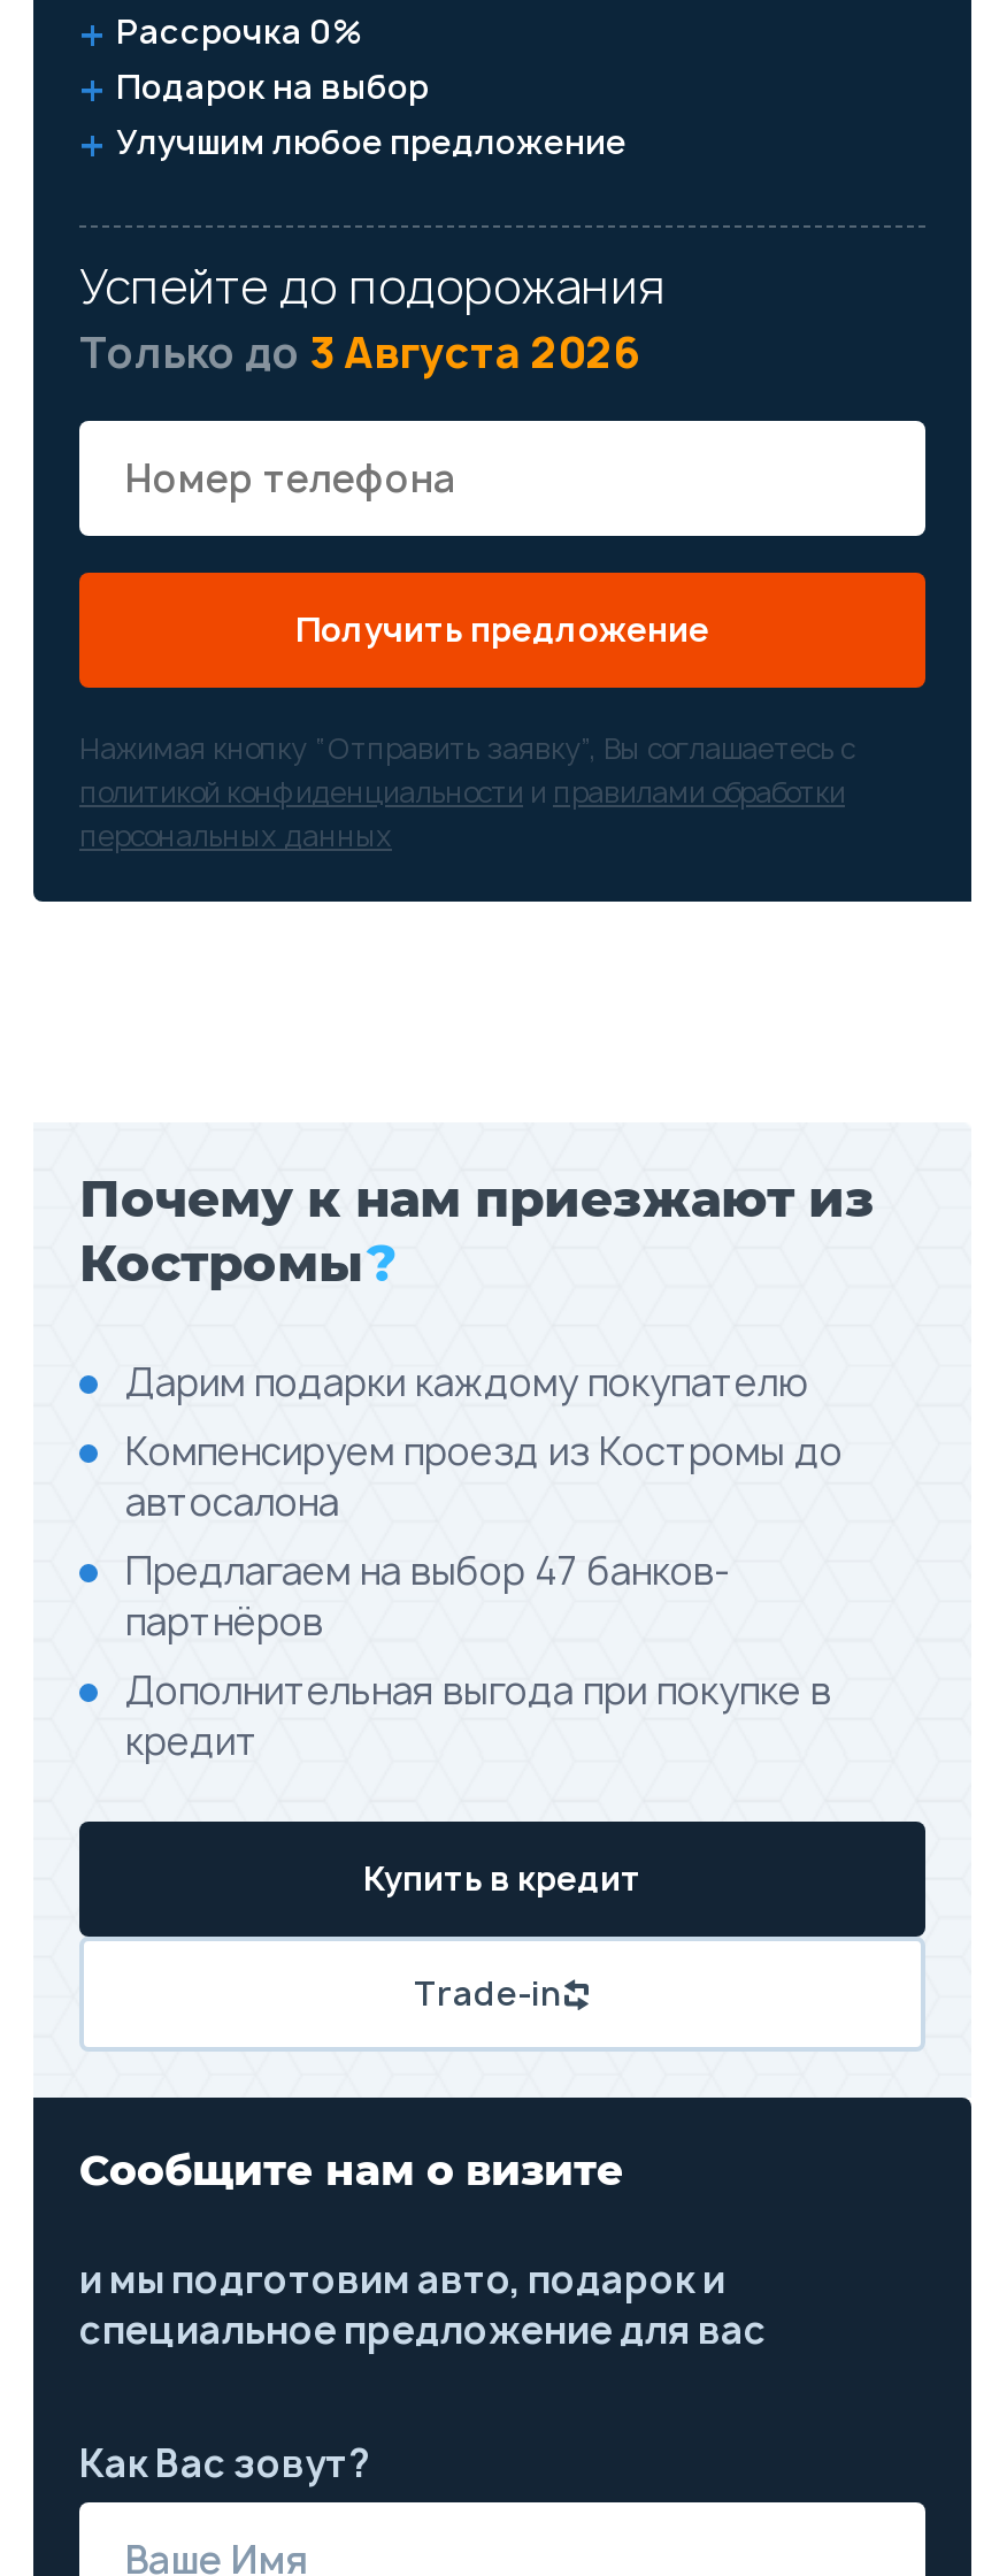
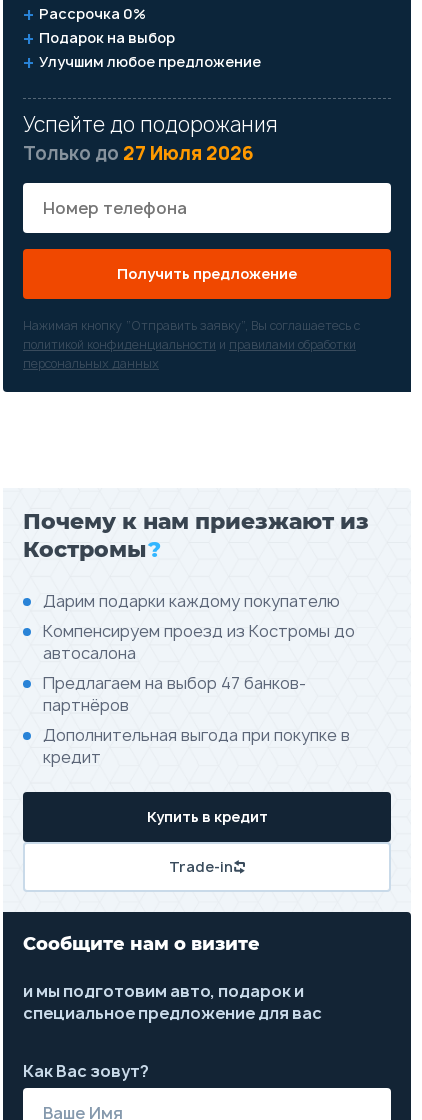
- Только до 3 Августа 2026
+ Только до 27 Июля 2026
